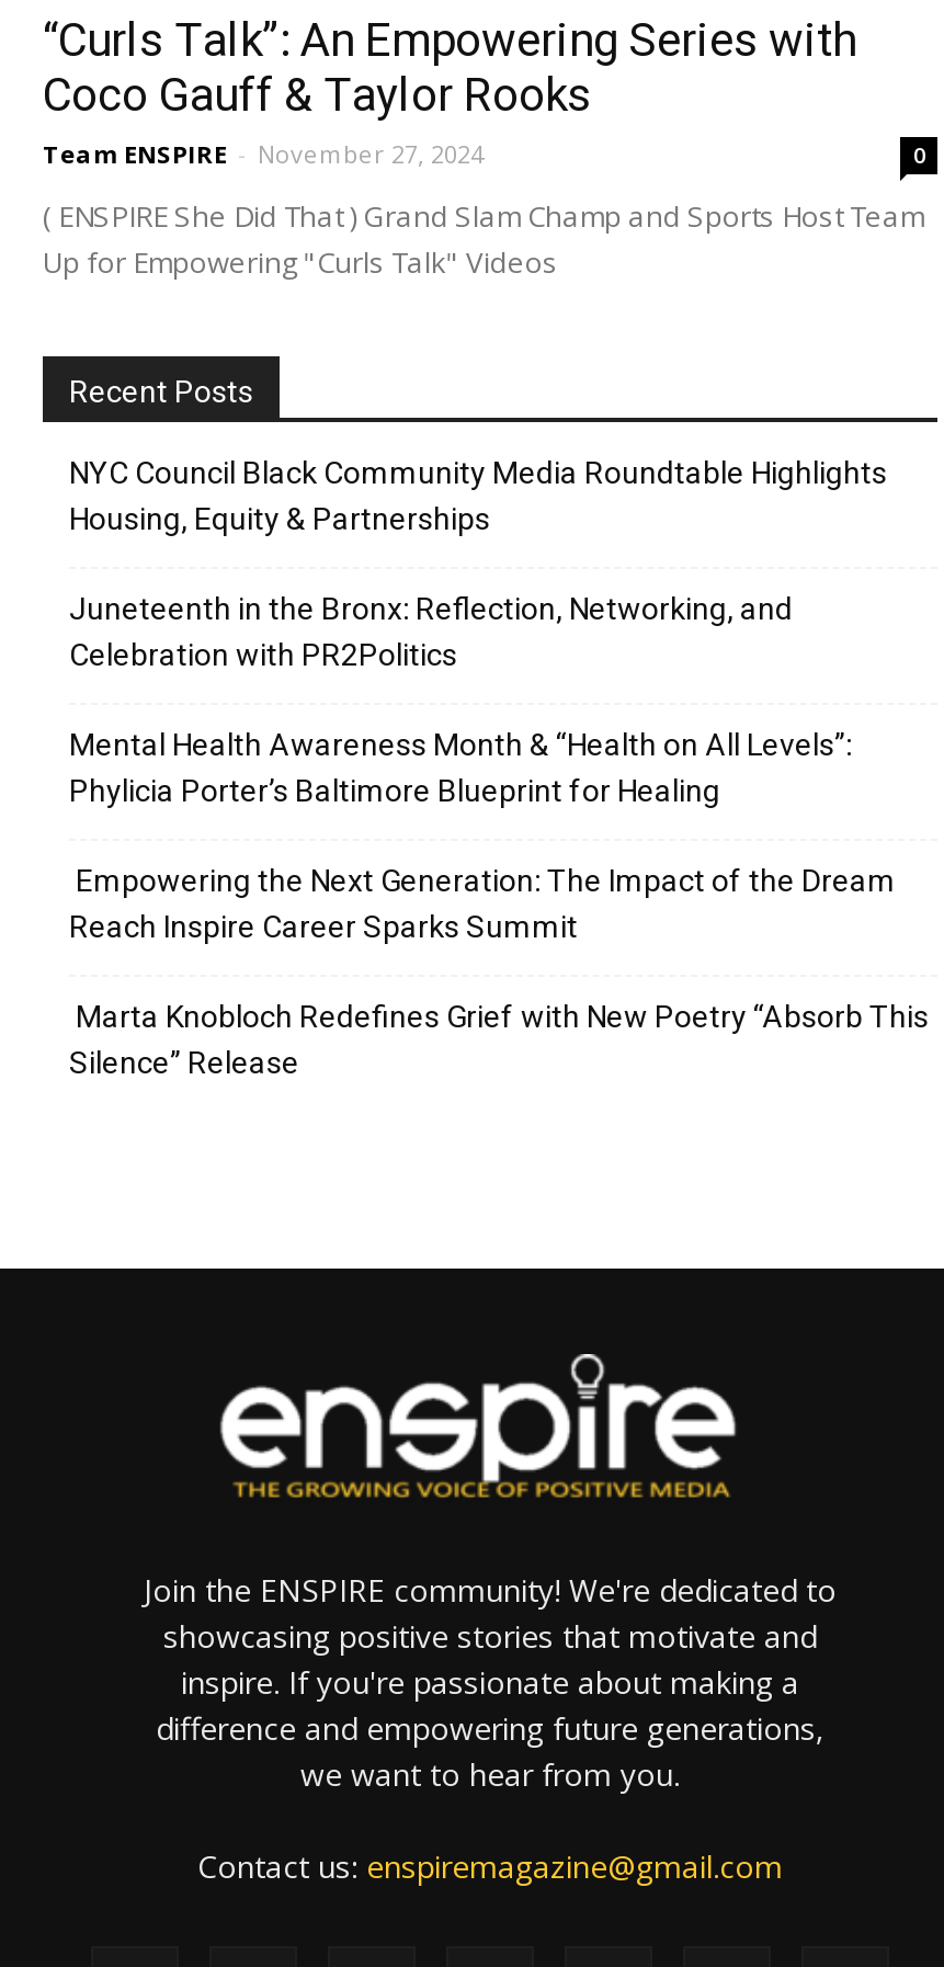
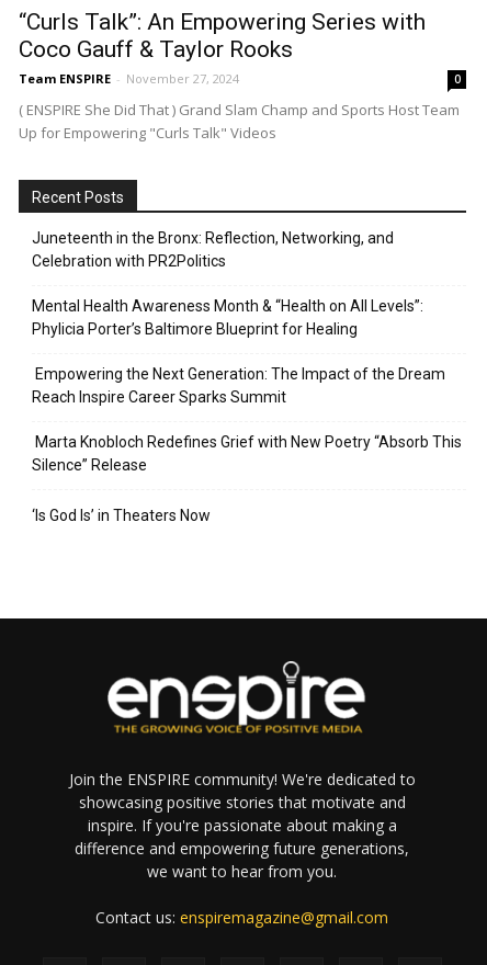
- NYC Council Black Community Media Roundtable Highlights
- Housing, Equity & Partnerships

moved up: Juneteenth in the Bronx: Reflection, Networking, and | Celebration with PR2Politics | Mental Health Awareness Month & “Health on All Levels”: | Phylicia Porter’s Baltimore Blueprint for Healing | Empowering the Next Generation: The Impact of the Dream | Reach Inspire Career Sparks Summit | Marta Knobloch Redefines Grief with New Poetry “Absorb This | Silence” Release

+ ‘Is God Is’ in Theaters Now
